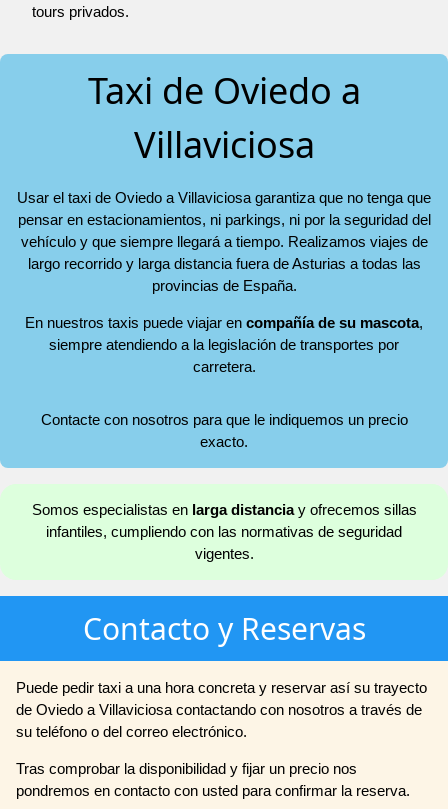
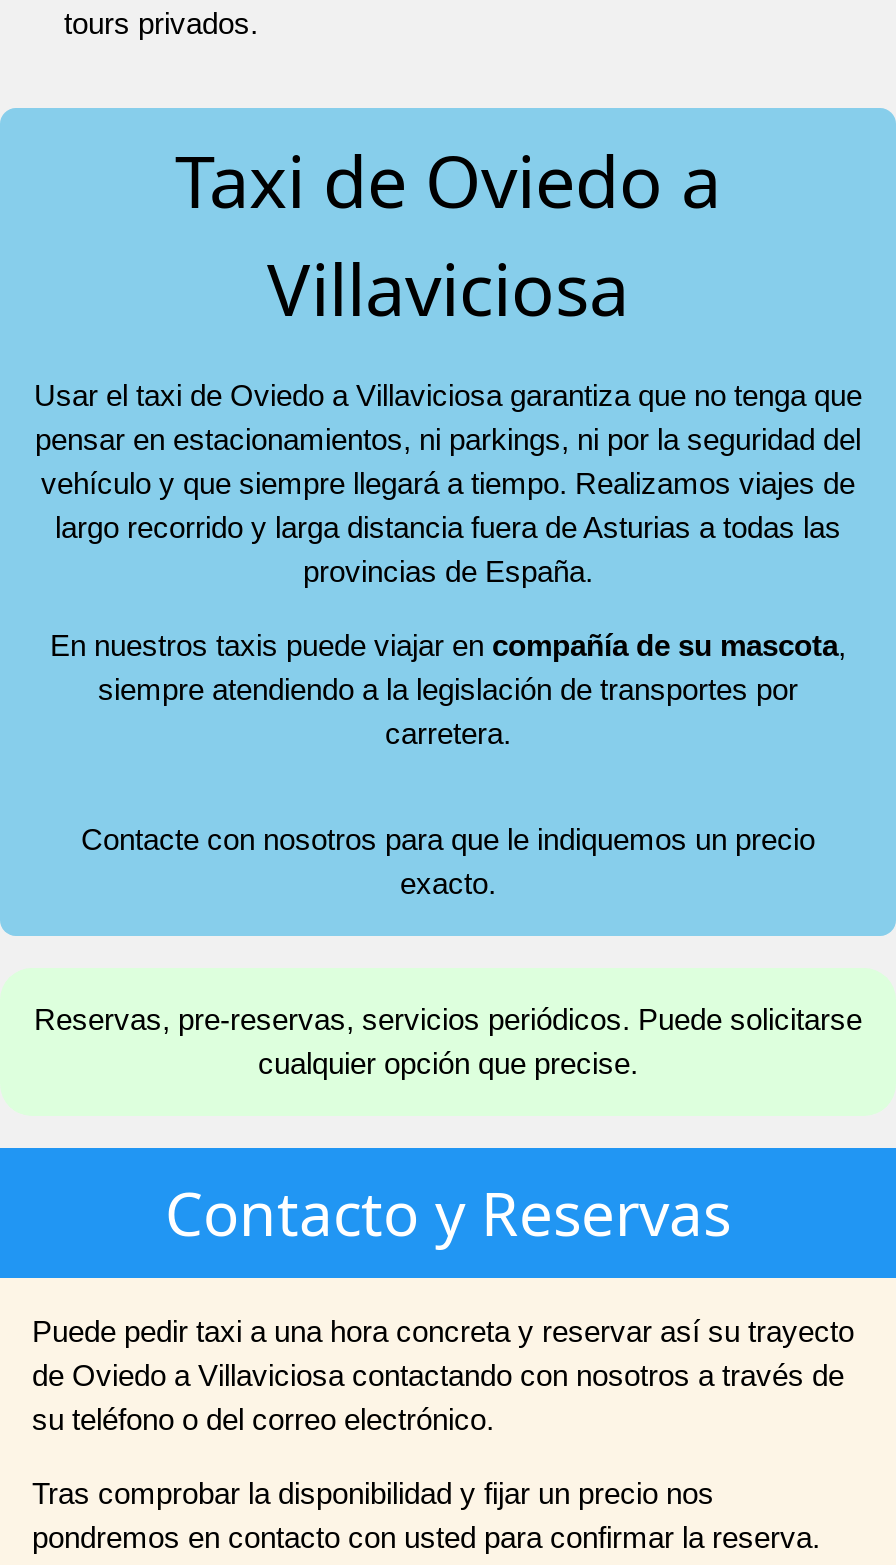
- Somos especialistas en larga distancia y ofrecemos sillas
- infantiles, cumpliendo con las normativas de seguridad
- vigentes.
+ Reservas, pre-reservas, servicios periódicos. Puede solicitarse
+ cualquier opción que precise.
